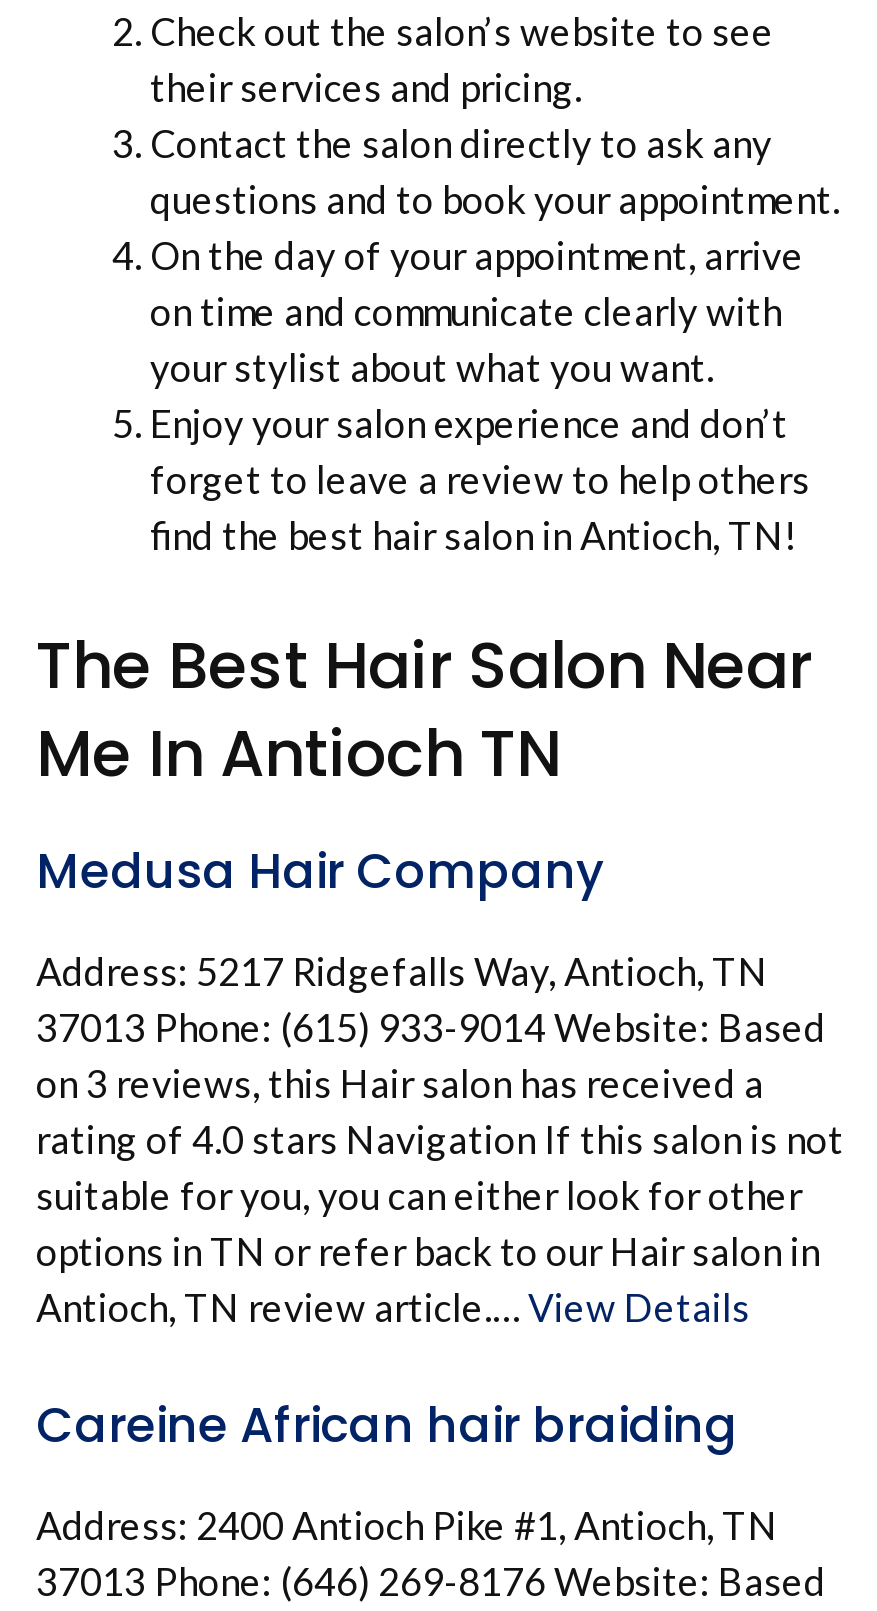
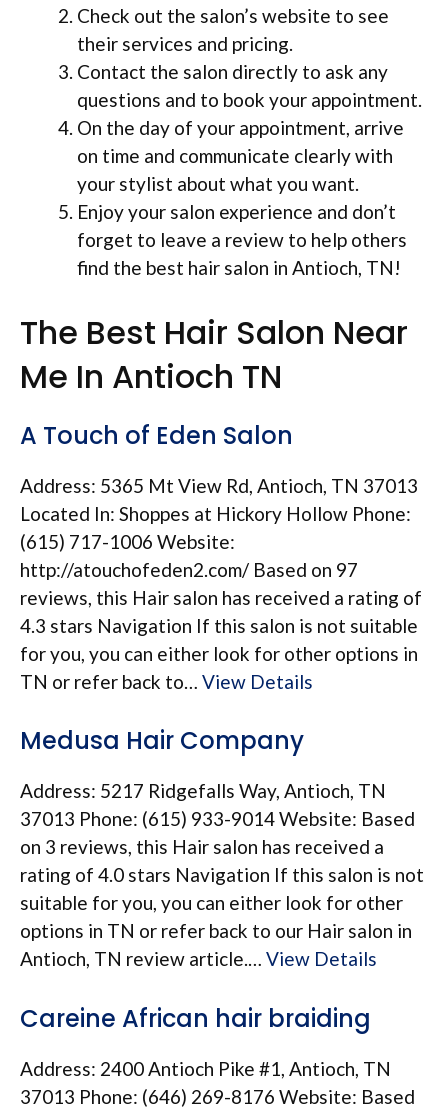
+ A Touch of Eden Salon
+ Address: 5365 Mt View Rd, Antioch, TN 37013
+ Located In: Shoppes at Hickory Hollow Phone:
+ (615) 717-1006 Website:
+ http://atouchofeden2.com/ Based on 97
+ reviews, this Hair salon has received a rating of
+ 4.3 stars Navigation If this salon is not suitable
+ for you, you can either look for other options in
+ TN or refer back to… View Details
